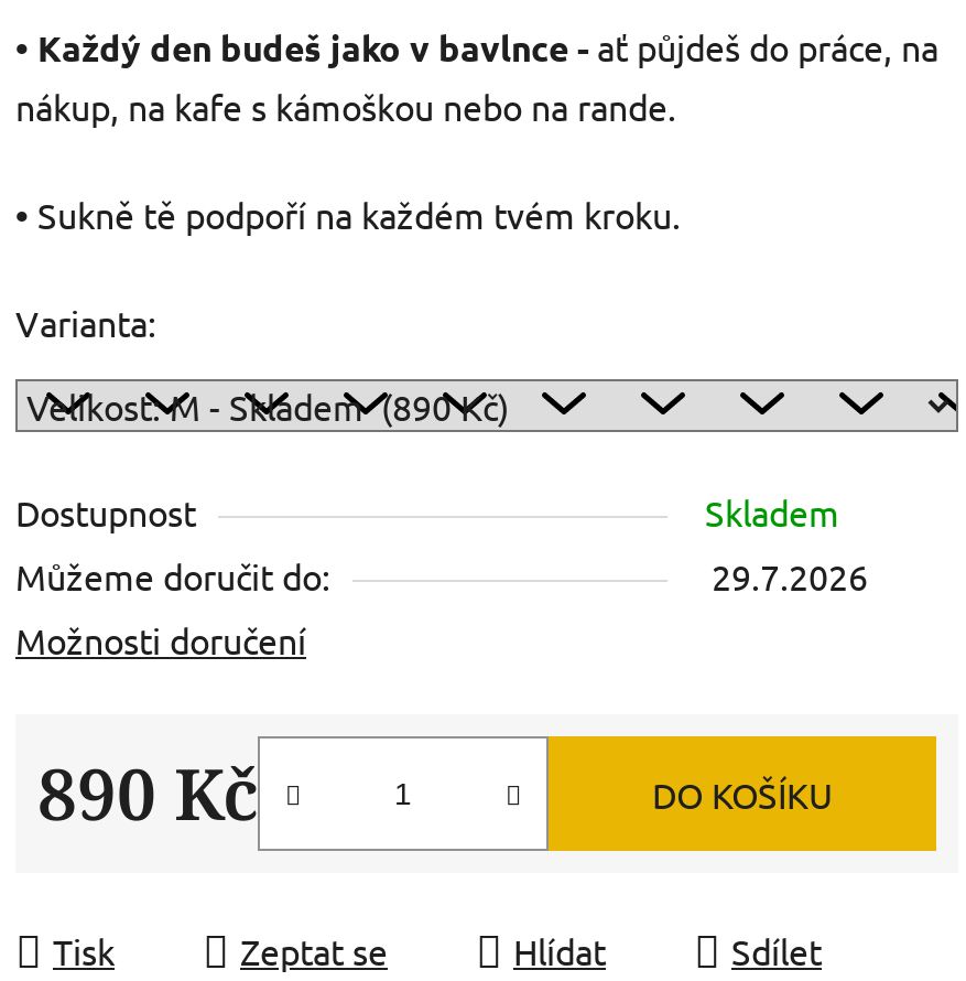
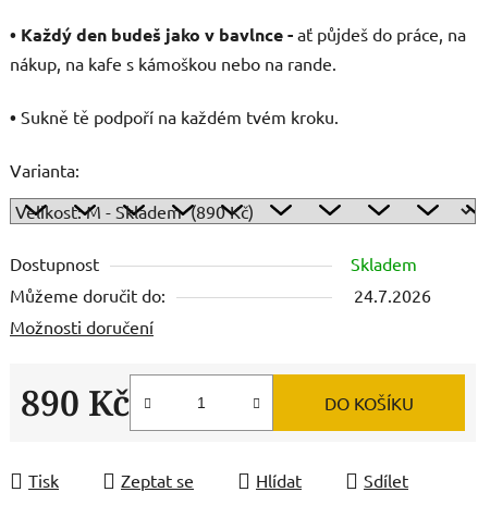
- 29.7.2026
+ 24.7.2026
